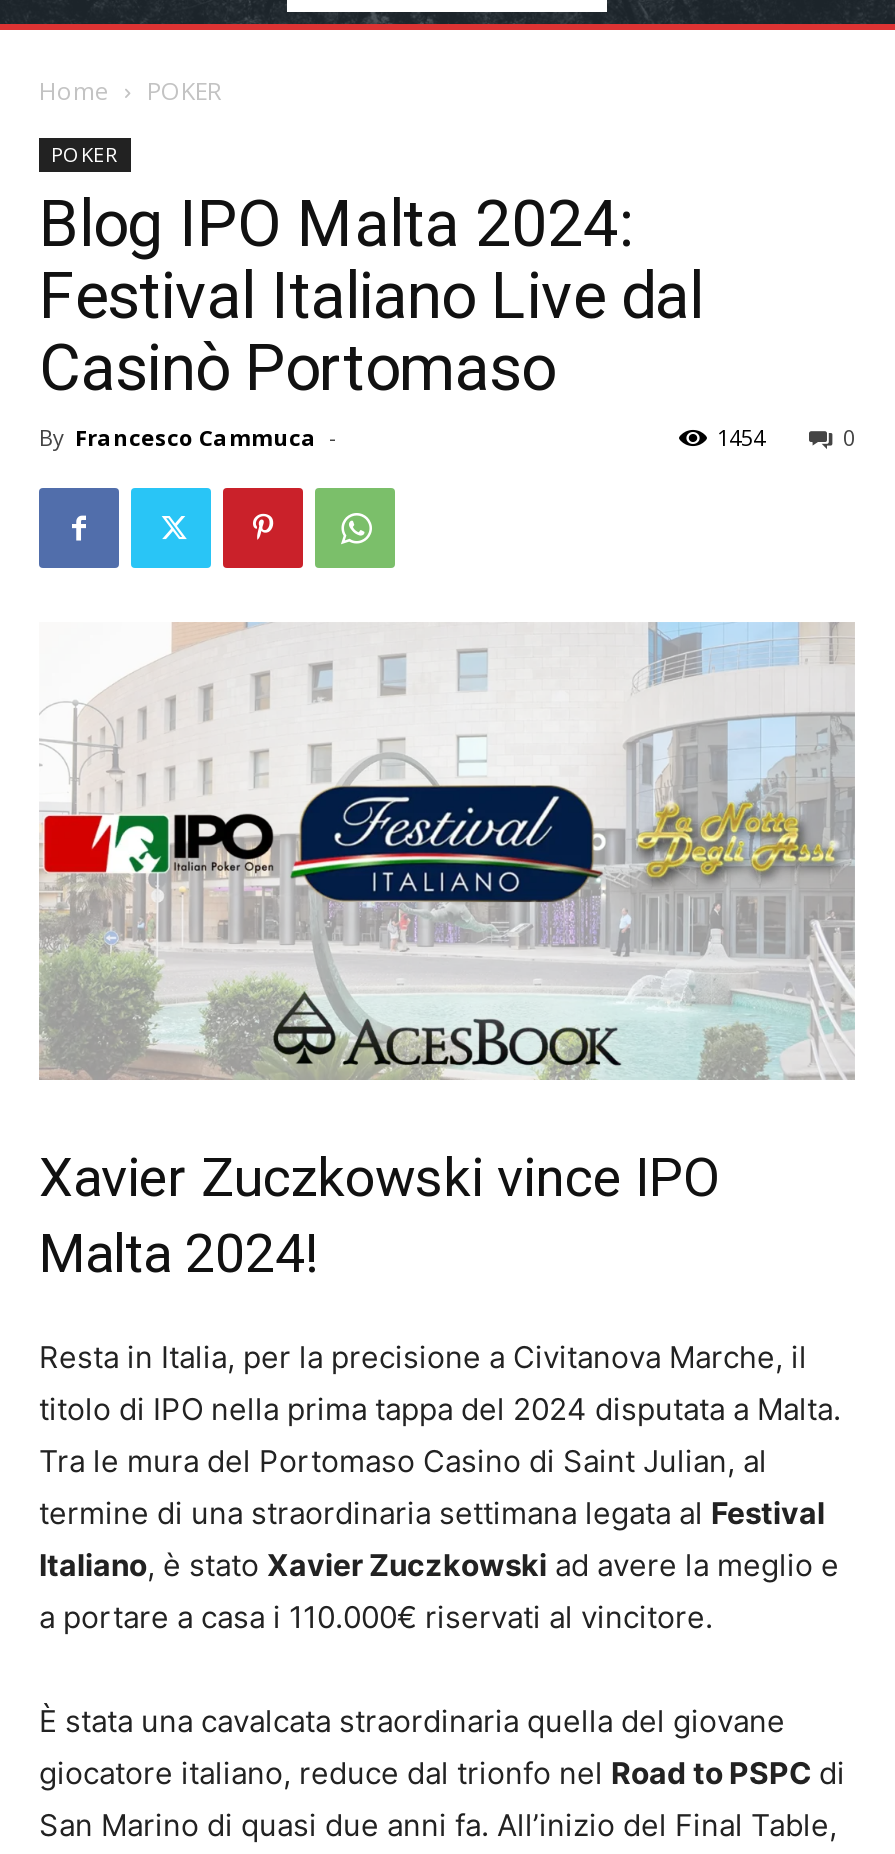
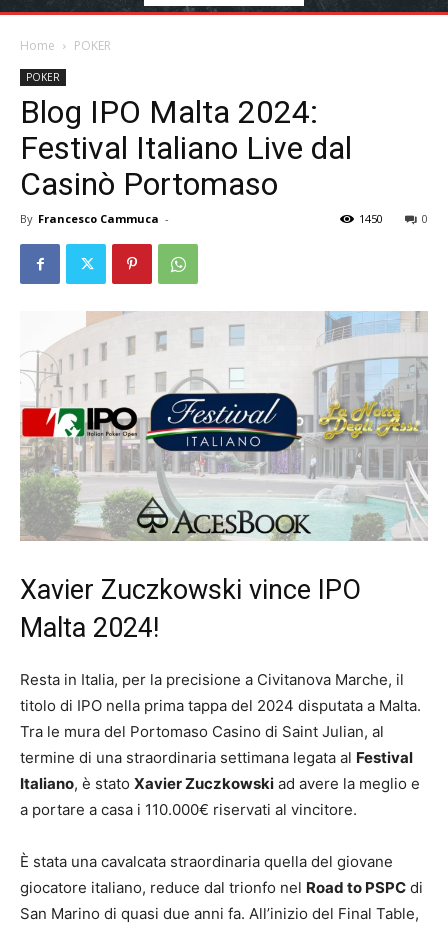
- 1454
+ 1450
